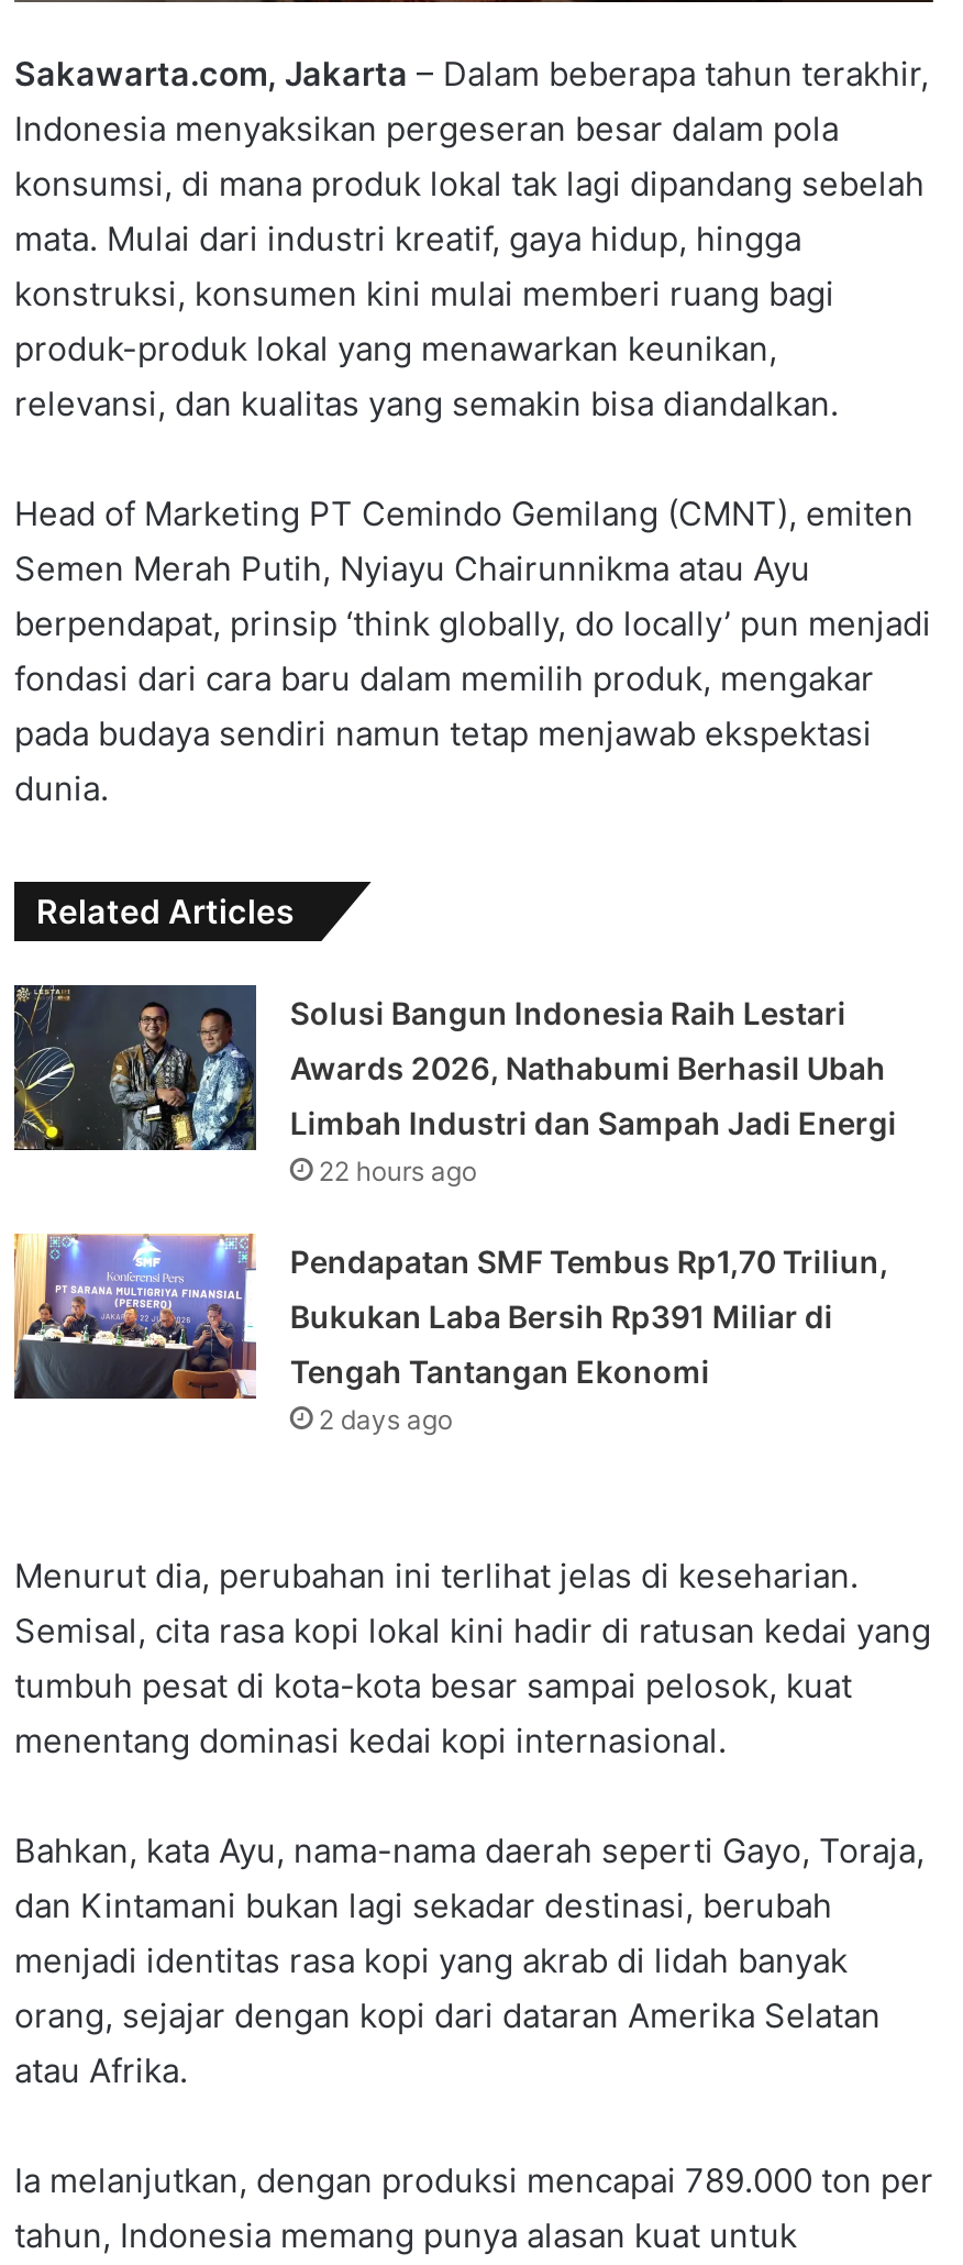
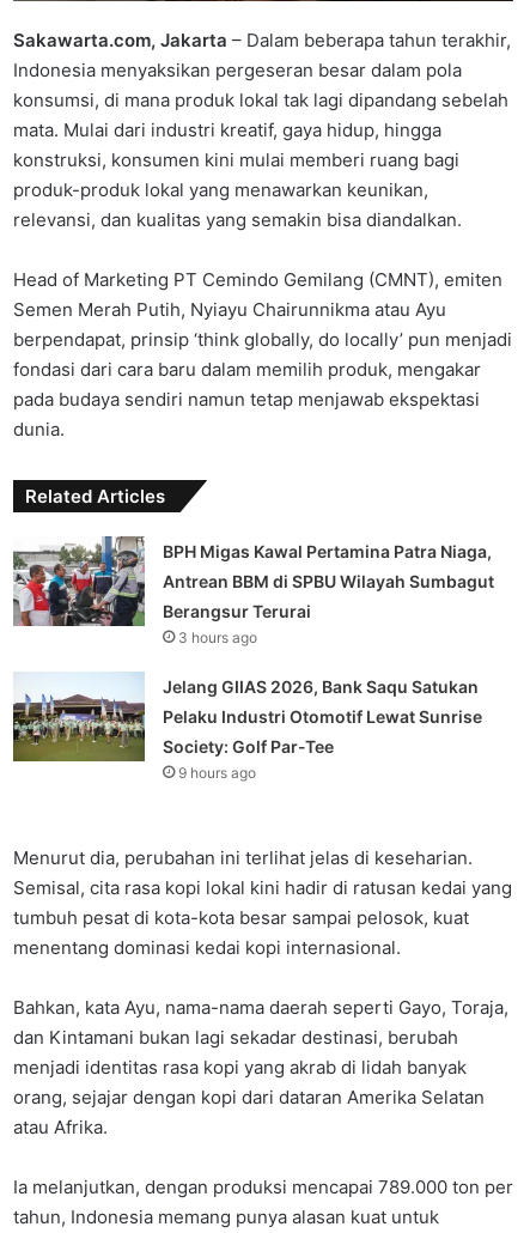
- [image]
- Solusi Bangun Indonesia Raih Lestari
+ [image]
+ BPH Migas Kawal Pertamina Patra Niaga,

- Awards 2026, Nathabumi Berhasil Ubah
+ Antrean BBM di SPBU Wilayah Sumbagut

- Limbah Industri dan Sampah Jadi Energi
- 22 hours ago
+ Berangsur Terurai
+ 3 hours ago

- [image]
- Pendapatan SMF Tembus Rp1,70 Triliun,
+ [image]
+ Jelang GIIAS 2026, Bank Saqu Satukan

- Bukukan Laba Bersih Rp391 Miliar di
+ Pelaku Industri Otomotif Lewat Sunrise

- Tengah Tantangan Ekonomi
- 2 days ago
+ Society: Golf Par-Tee
+ 9 hours ago
